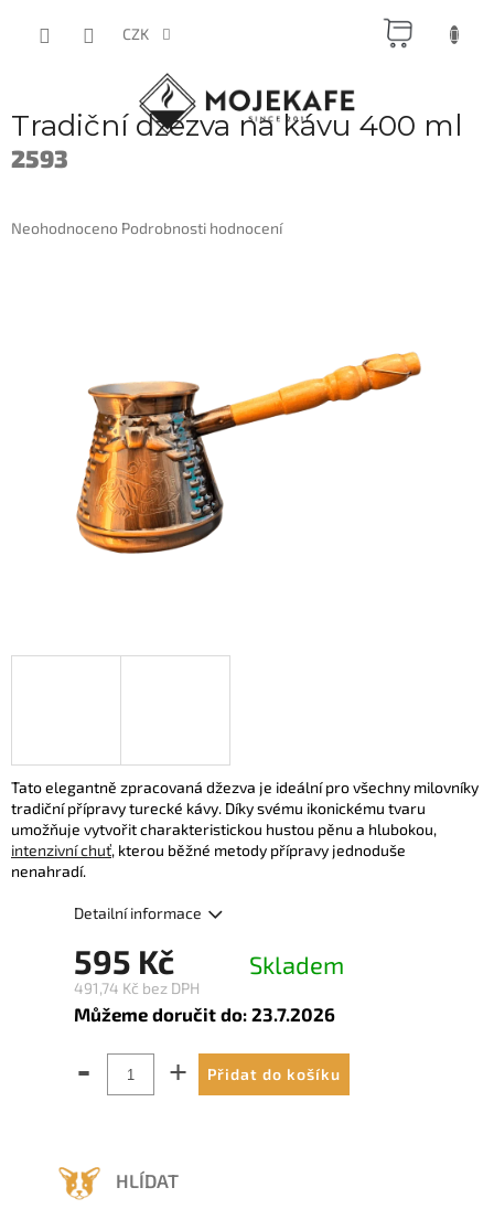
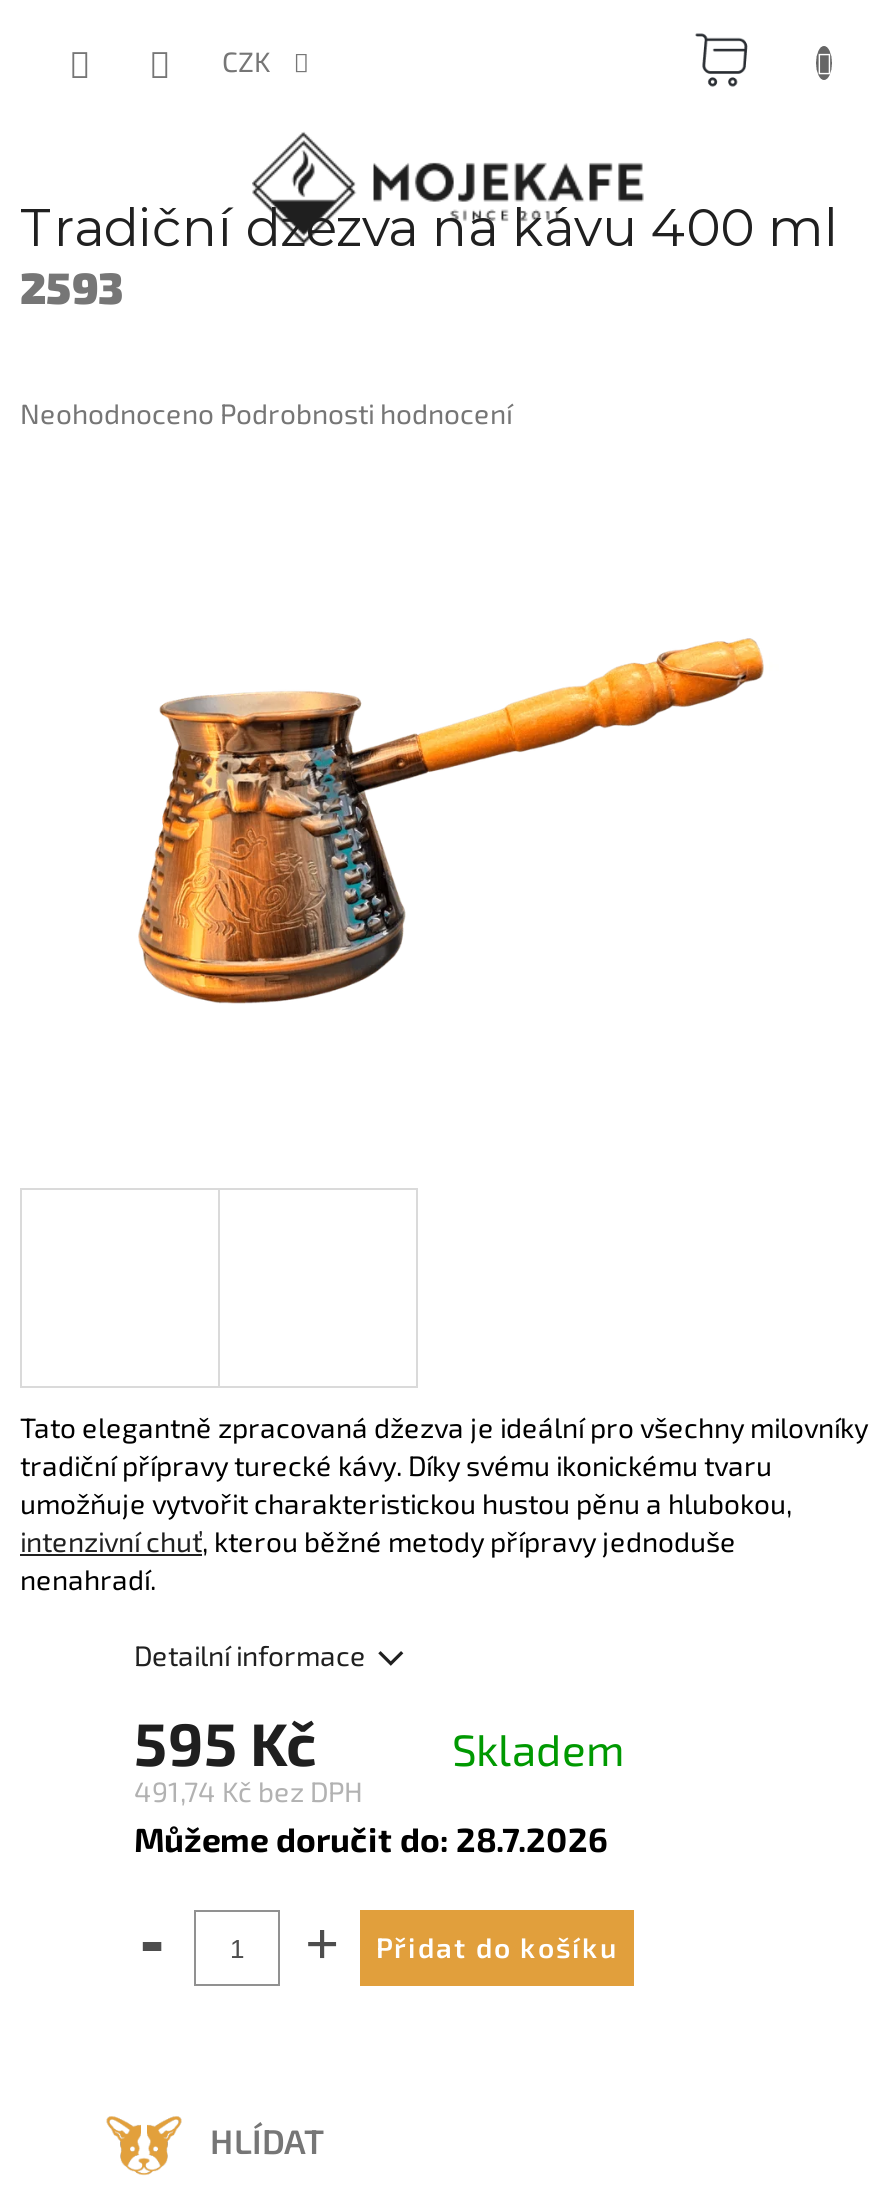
- Můžeme doručit do: 23.7.2026
+ Můžeme doručit do: 28.7.2026
